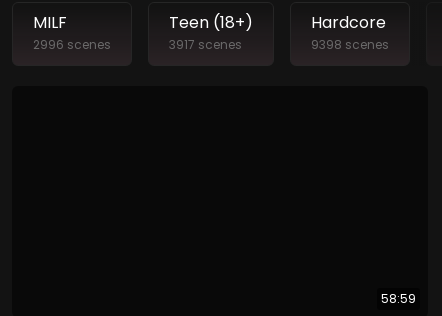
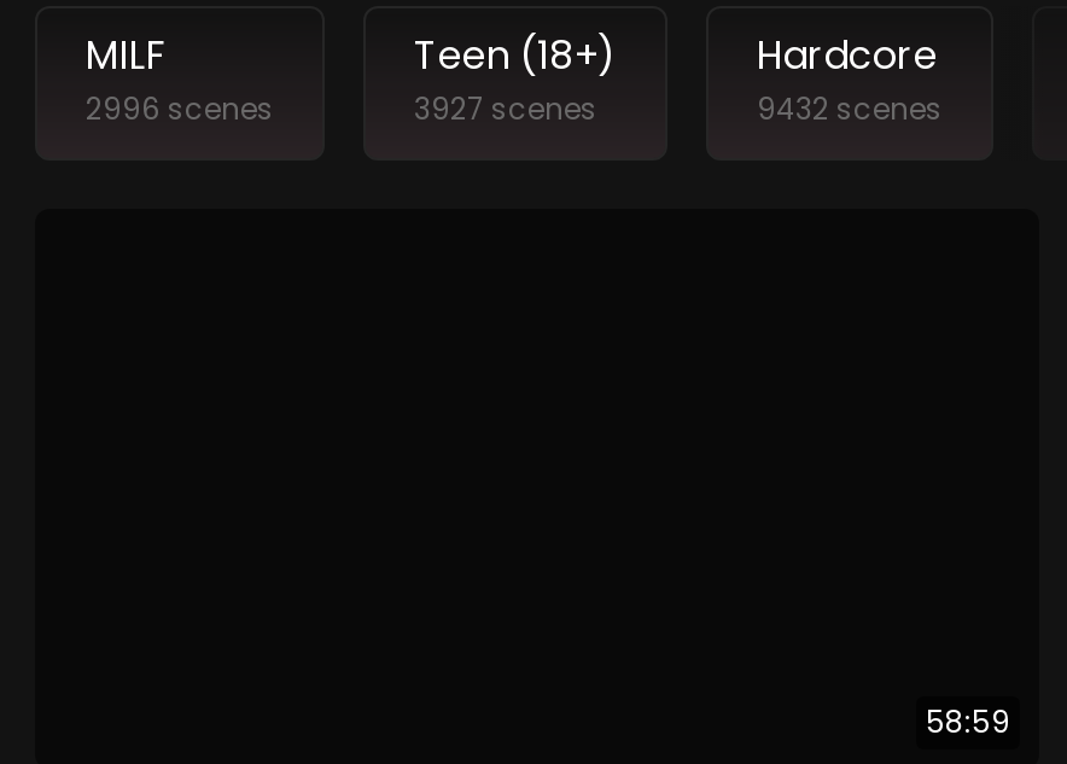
- 3917 scenes
+ 3927 scenes

- 9398 scenes
+ 9432 scenes
